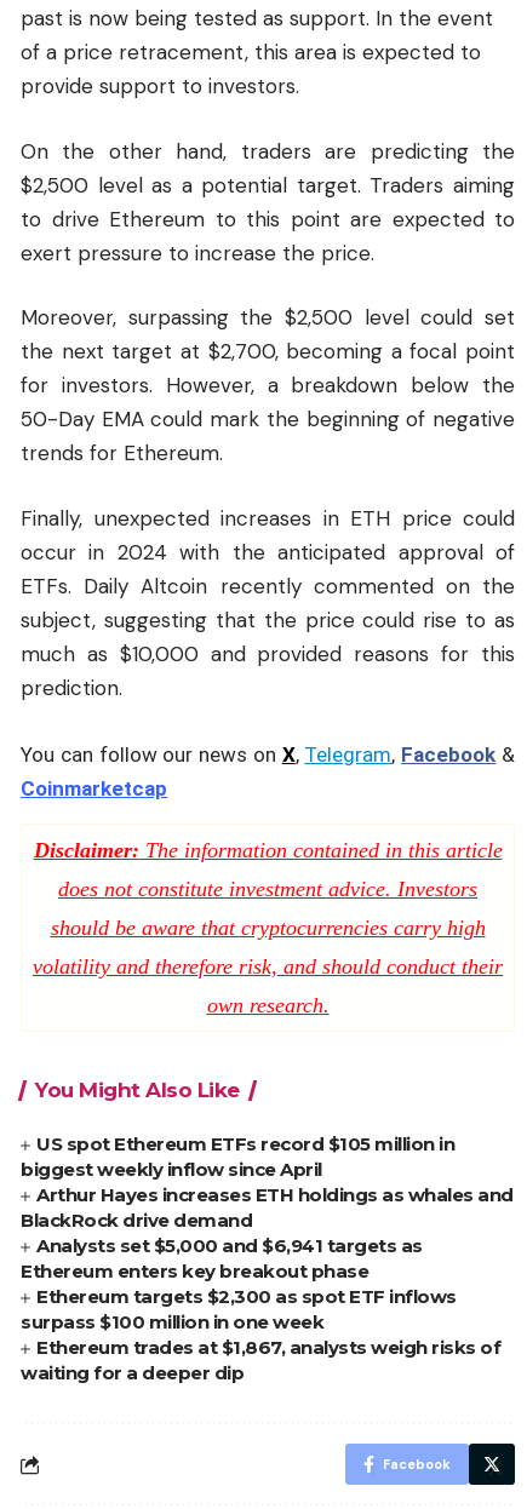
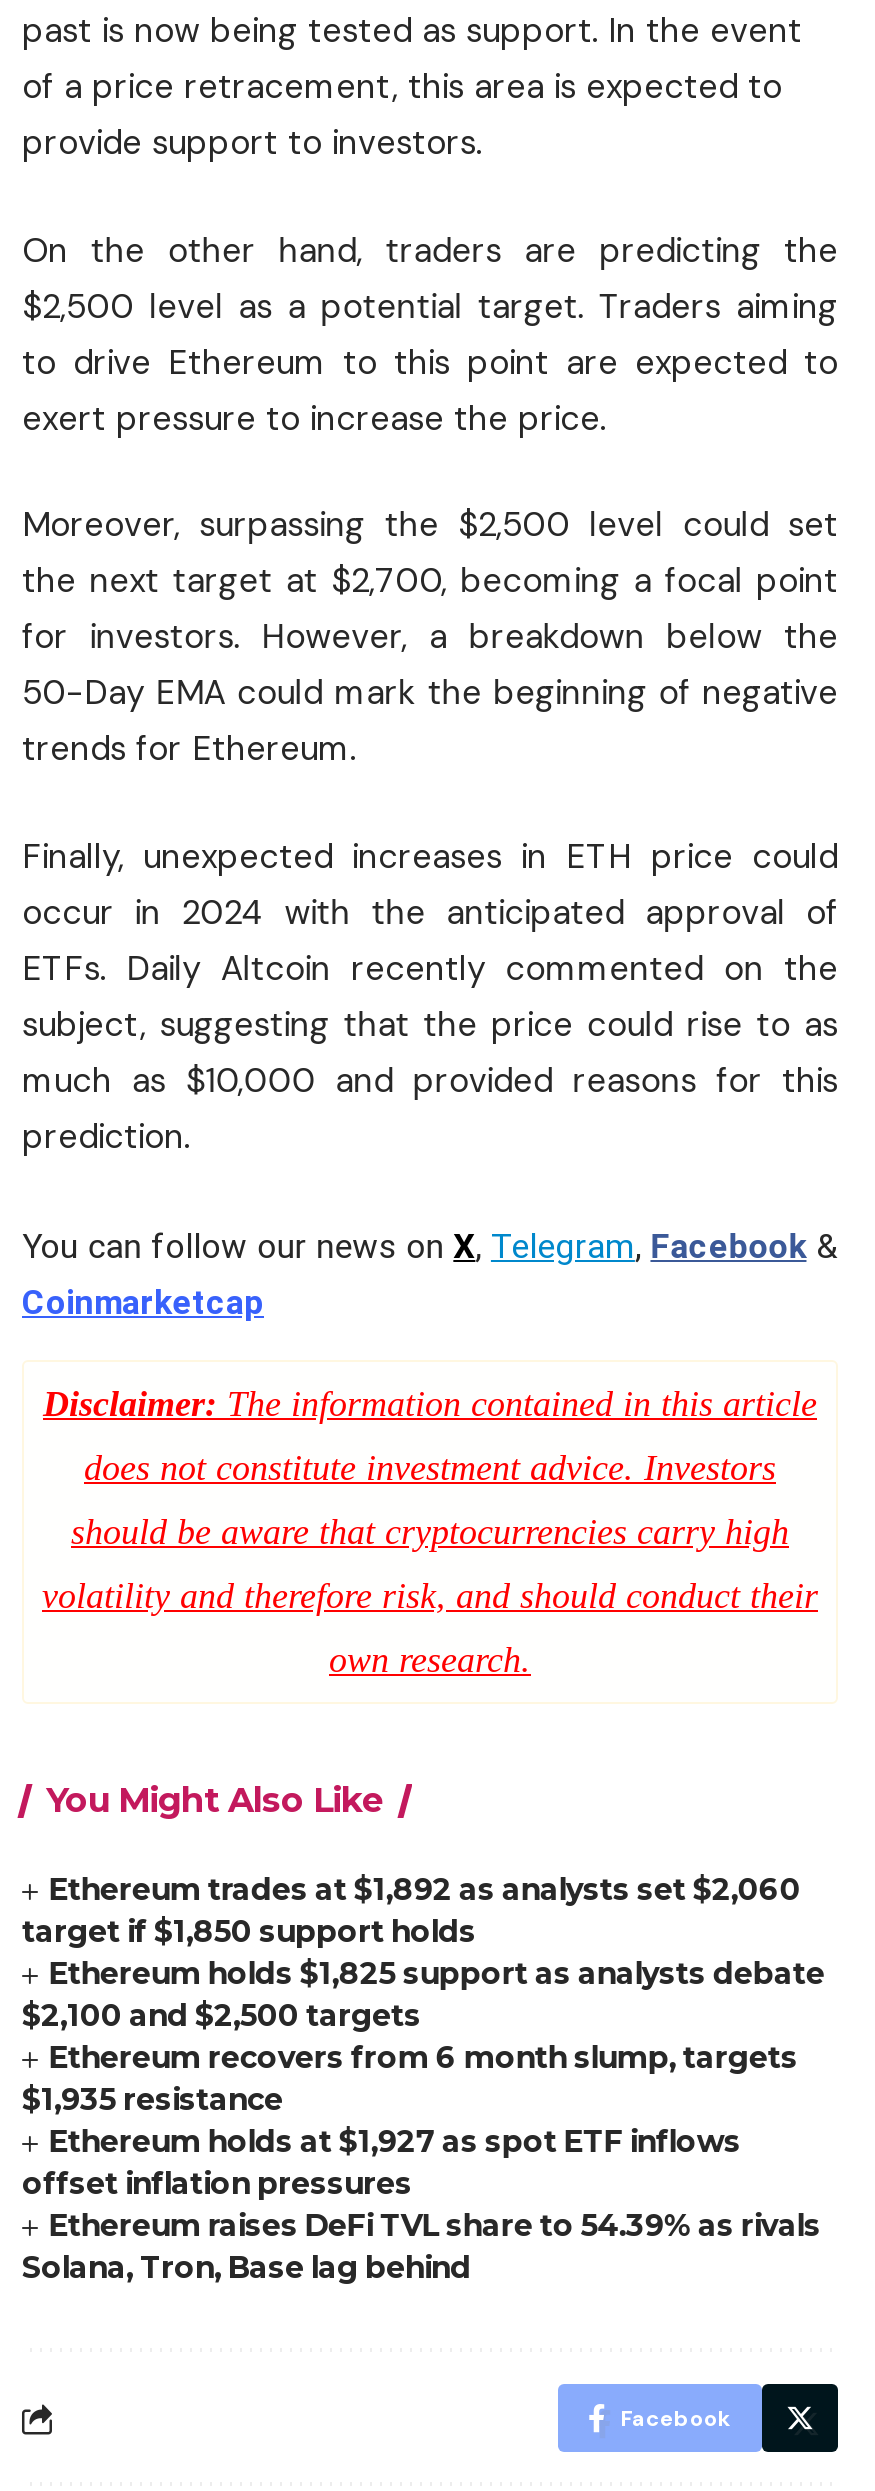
- US spot Ethereum ETFs record $105 million in
- biggest weekly inflow since April
- Arthur Hayes increases ETH holdings as whales and
- BlackRock drive demand
- Analysts set $5,000 and $6,941 targets as
- Ethereum enters key breakout phase
- Ethereum targets $2,300 as spot ETF inflows
- surpass $100 million in one week
- Ethereum trades at $1,867, analysts weigh risks of
- waiting for a deeper dip
+ Ethereum trades at $1,892 as analysts set $2,060
+ target if $1,850 support holds
+ Ethereum holds $1,825 support as analysts debate
+ $2,100 and $2,500 targets
+ Ethereum recovers from 6 month slump, targets
+ $1,935 resistance
+ Ethereum holds at $1,927 as spot ETF inflows
+ offset inflation pressures
+ Ethereum raises DeFi TVL share to 54.39% as rivals
+ Solana, Tron, Base lag behind
